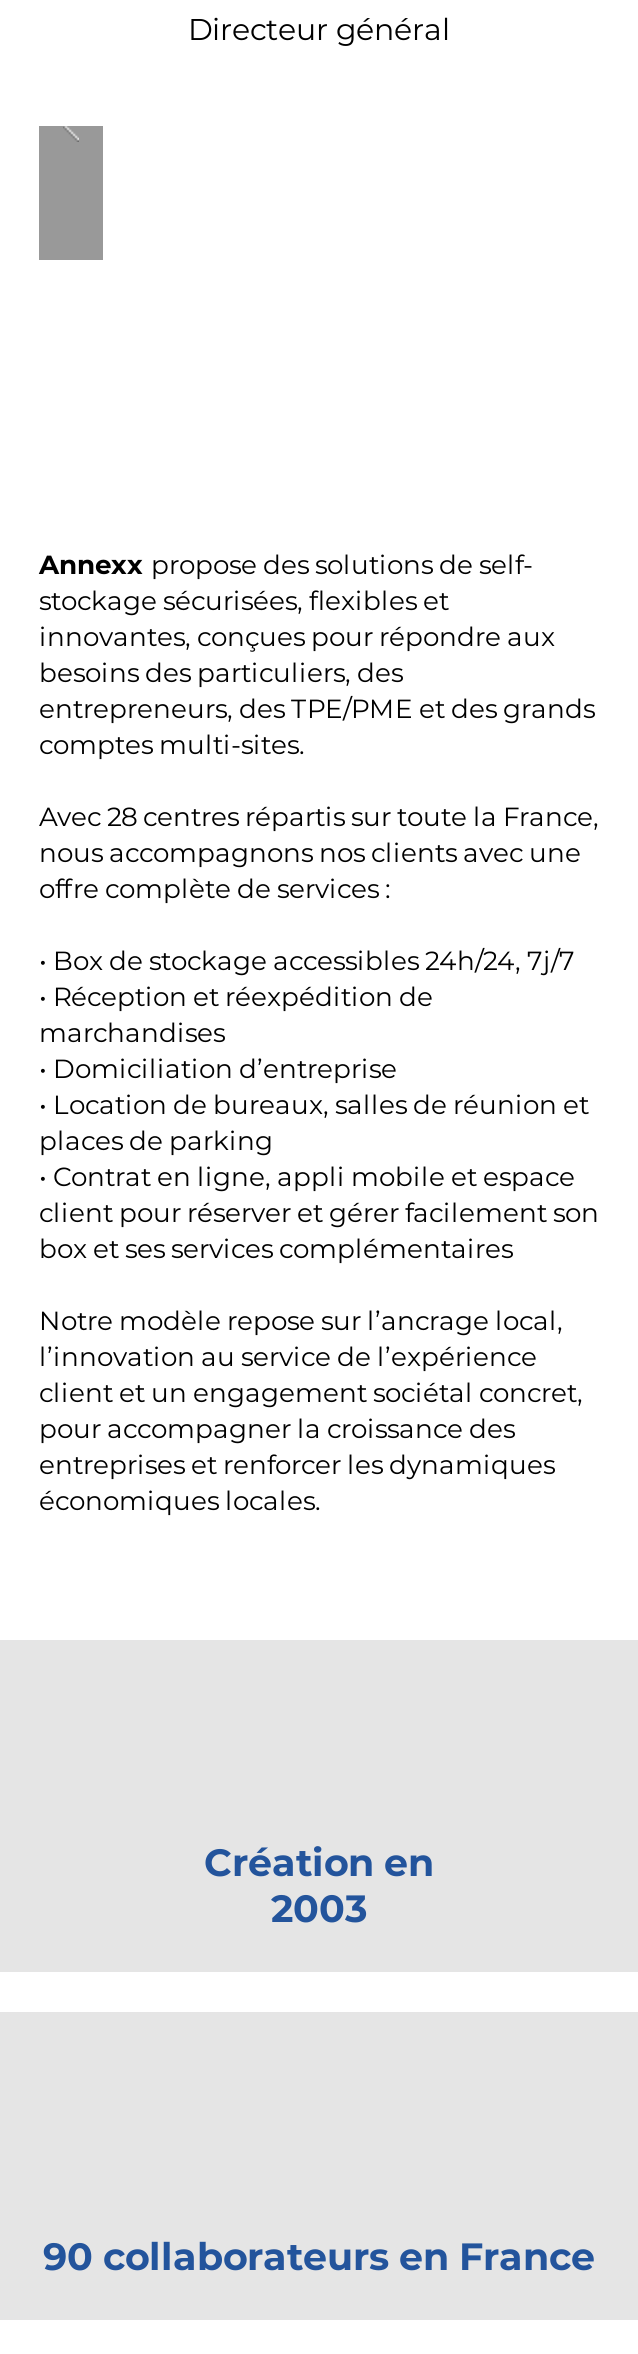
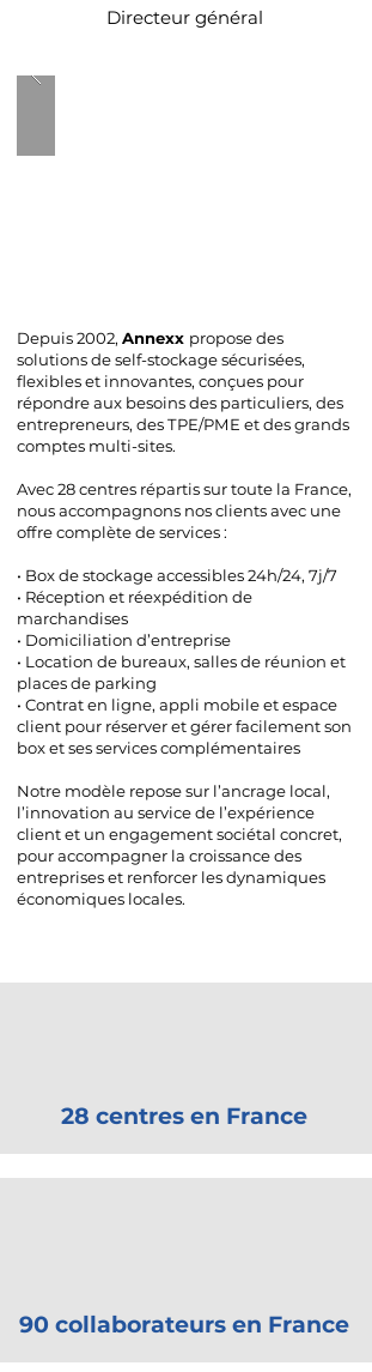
- Annexx propose des solutions de self-
- stockage sécurisées, flexibles et
- innovantes, conçues pour répondre aux
- besoins des particuliers, des
+ Depuis 2002, Annexx propose des
+ solutions de self-stockage sécurisées,
+ flexibles et innovantes, conçues pour
+ répondre aux besoins des particuliers, des

- Création en
- 2003
+ 28 centres en France
